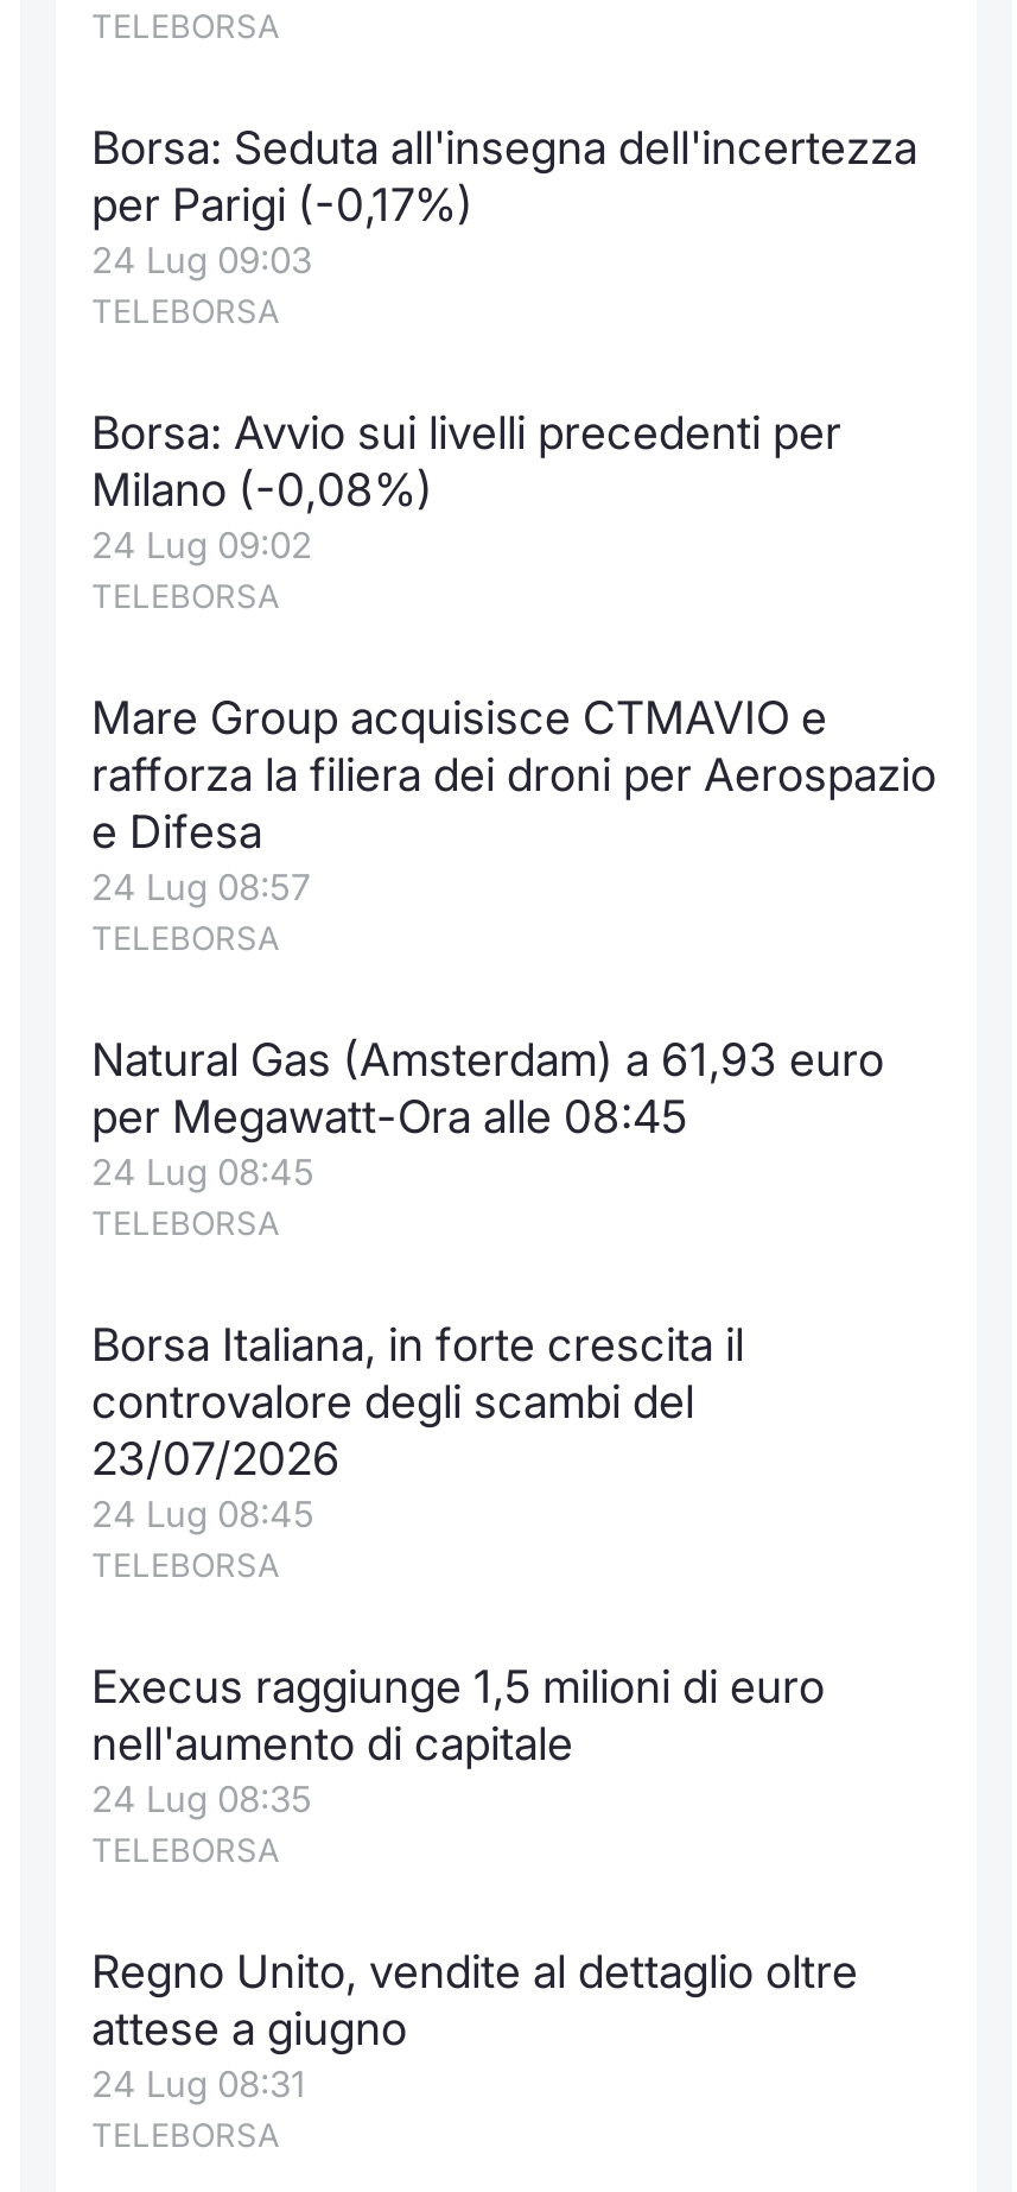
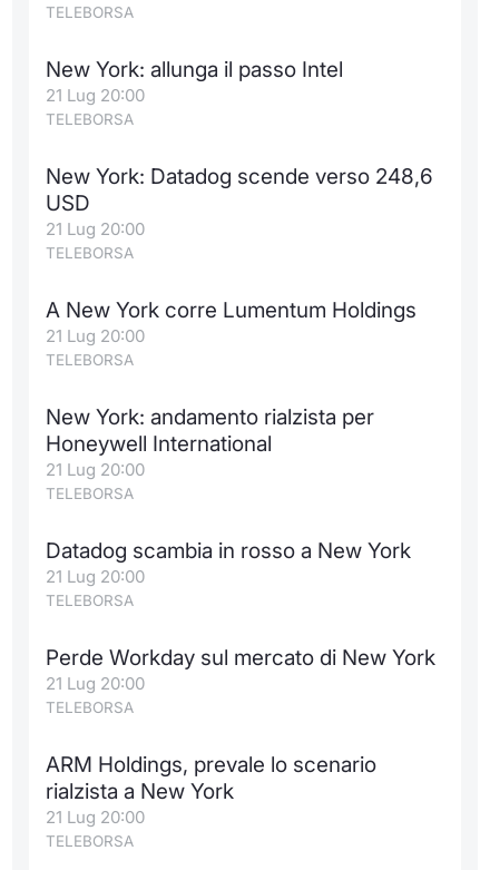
- Borsa: Seduta all'insegna dell'incertezza
- per Parigi (-0,17%)
- 24 Lug 09:03
+ New York: allunga il passo Intel
+ 21 Lug 20:00

- Borsa: Avvio sui livelli precedenti per
- Milano (-0,08%)
- 24 Lug 09:02
+ New York: Datadog scende verso 248,6
+ USD
+ 21 Lug 20:00

- Mare Group acquisisce CTMAVIO e
- rafforza la filiera dei droni per Aerospazio
- e Difesa
- 24 Lug 08:57
+ A New York corre Lumentum Holdings
+ 21 Lug 20:00

- Natural Gas (Amsterdam) a 61,93 euro
- per Megawatt-Ora alle 08:45
- 24 Lug 08:45
+ New York: andamento rialzista per
+ Honeywell International
+ 21 Lug 20:00

- Borsa Italiana, in forte crescita il
- controvalore degli scambi del
- 23/07/2026
- 24 Lug 08:45
+ Datadog scambia in rosso a New York
+ 21 Lug 20:00

- Execus raggiunge 1,5 milioni di euro
- nell'aumento di capitale
- 24 Lug 08:35
+ Perde Workday sul mercato di New York
+ 21 Lug 20:00

- Regno Unito, vendite al dettaglio oltre
- attese a giugno
- 24 Lug 08:31
+ ARM Holdings, prevale lo scenario
+ rialzista a New York
+ 21 Lug 20:00
